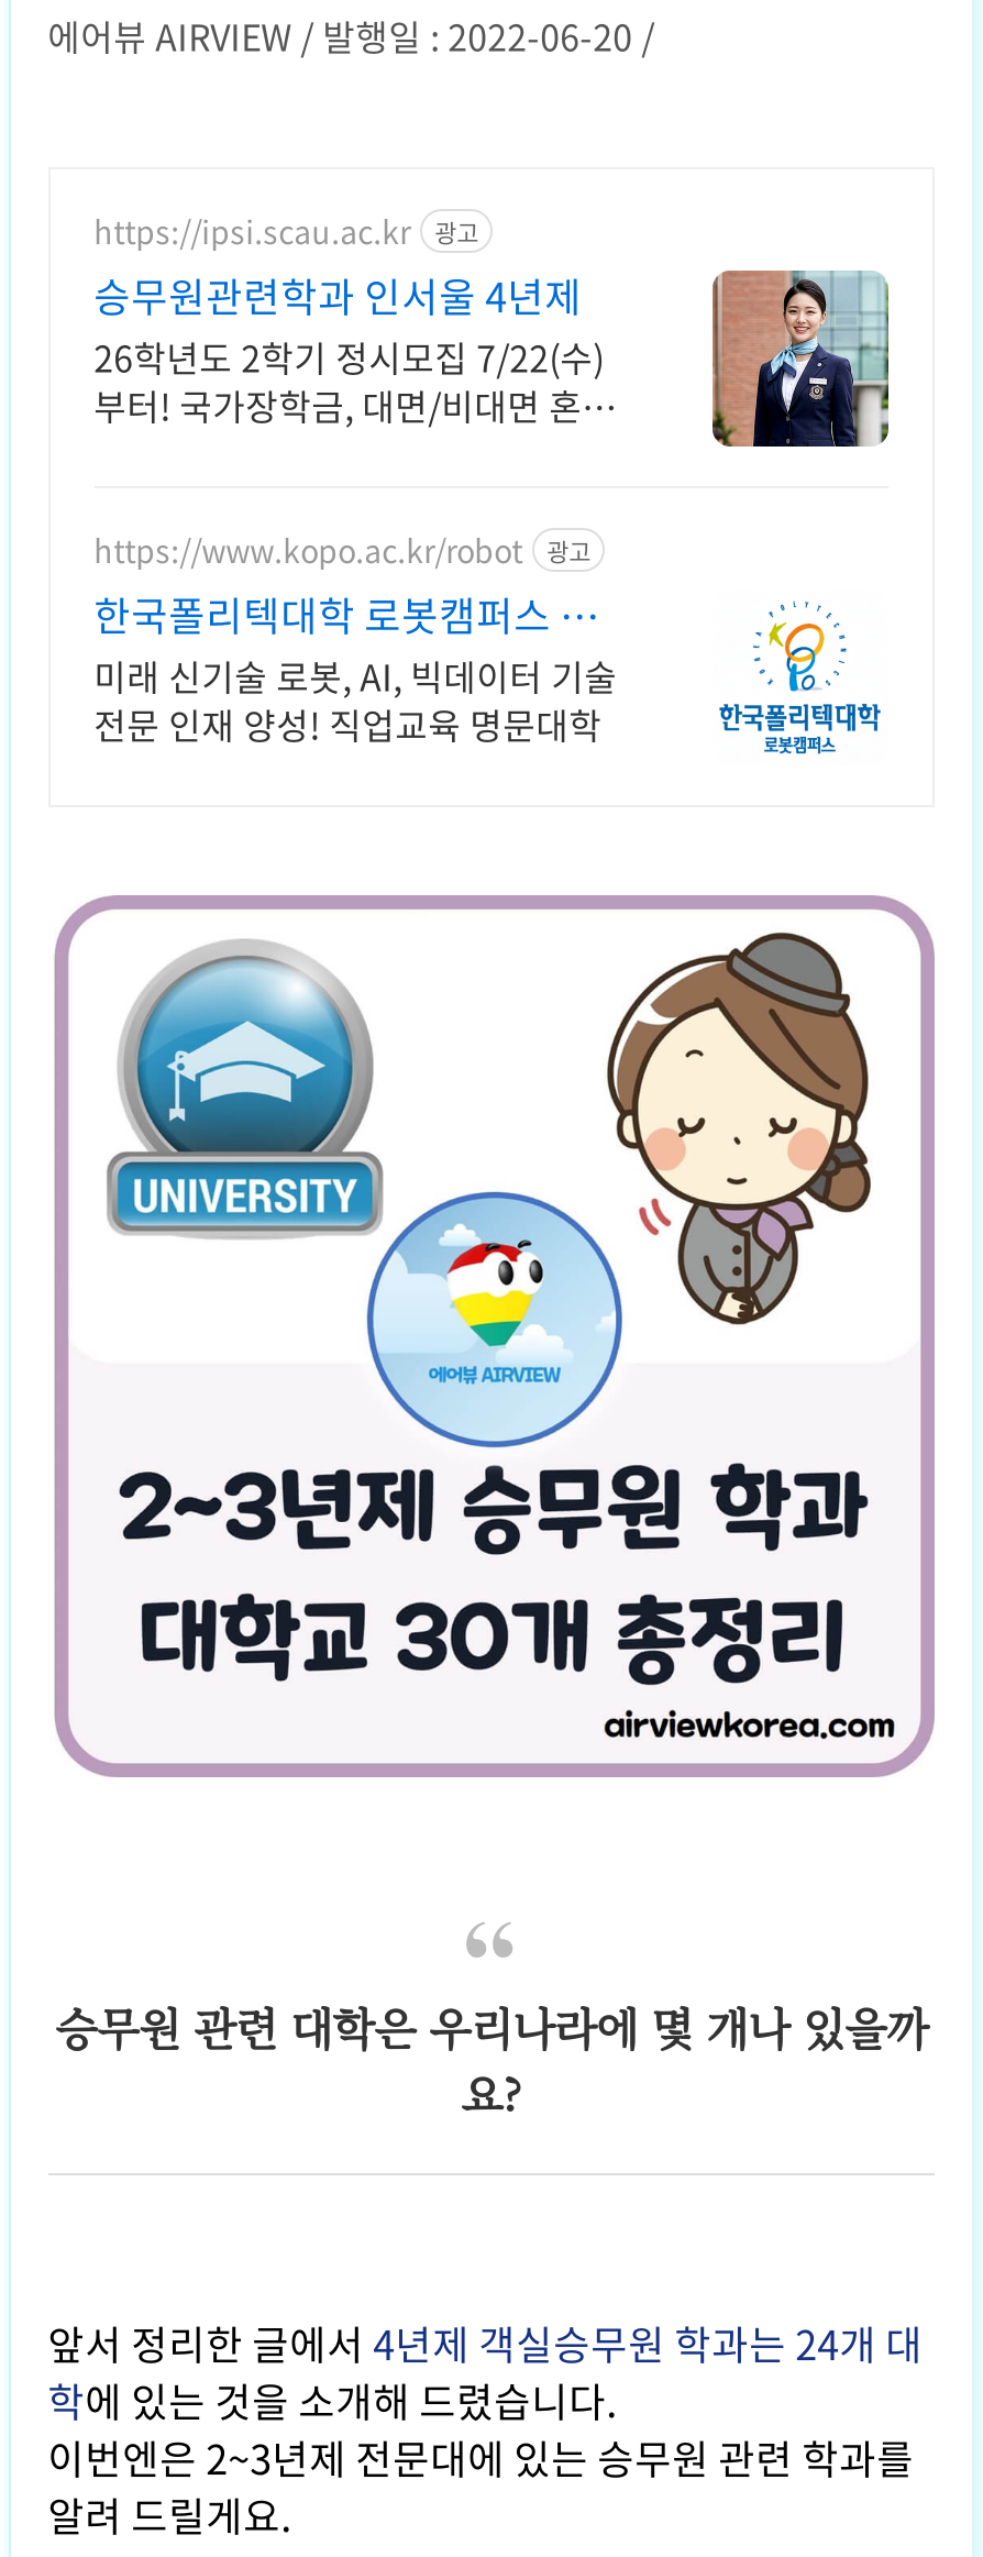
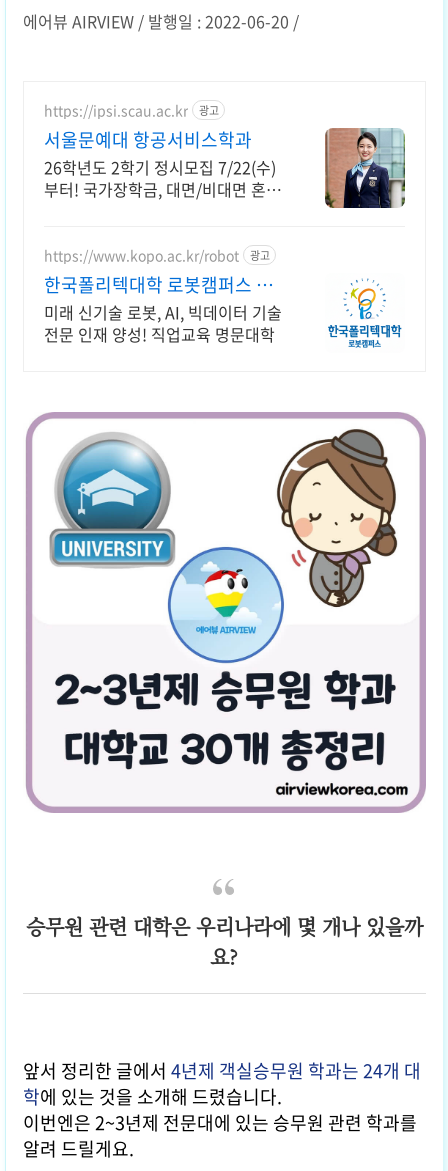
- 승무원관련학과 인서울 4년제
+ 서울문예대 항공서비스학과
